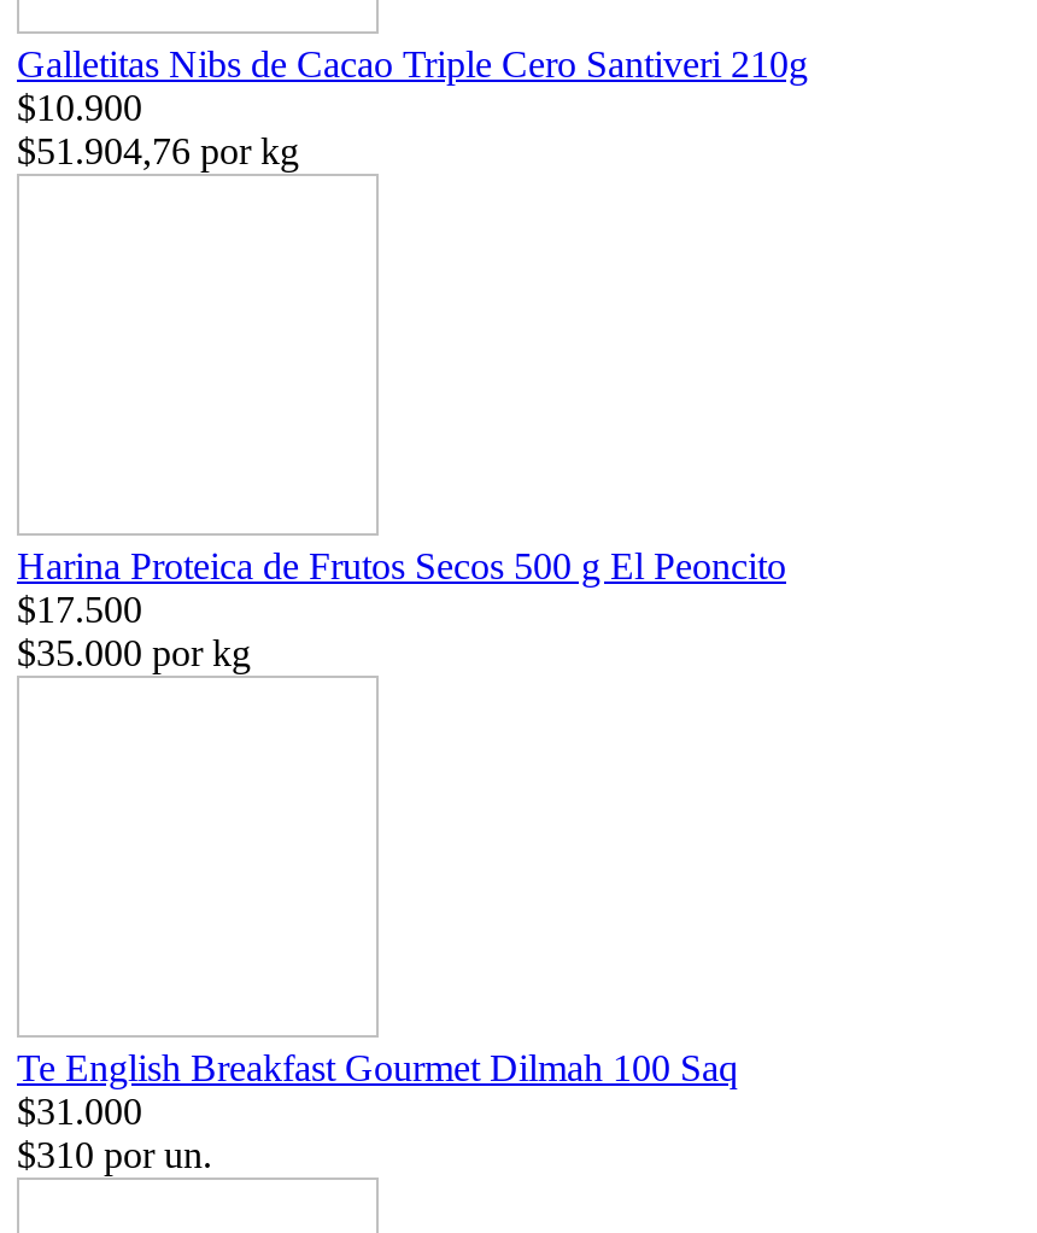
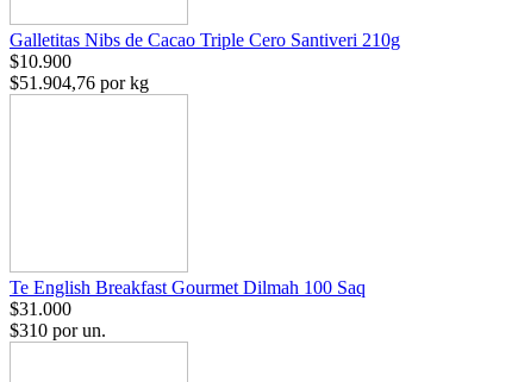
- Harina Proteica de Frutos Secos 500 g El Peoncito
- $17.500
- $35.000 por kg
